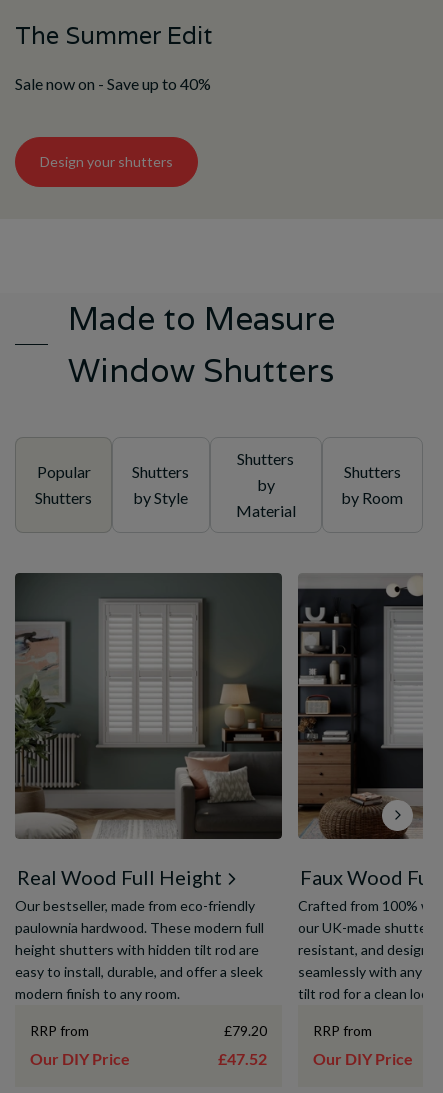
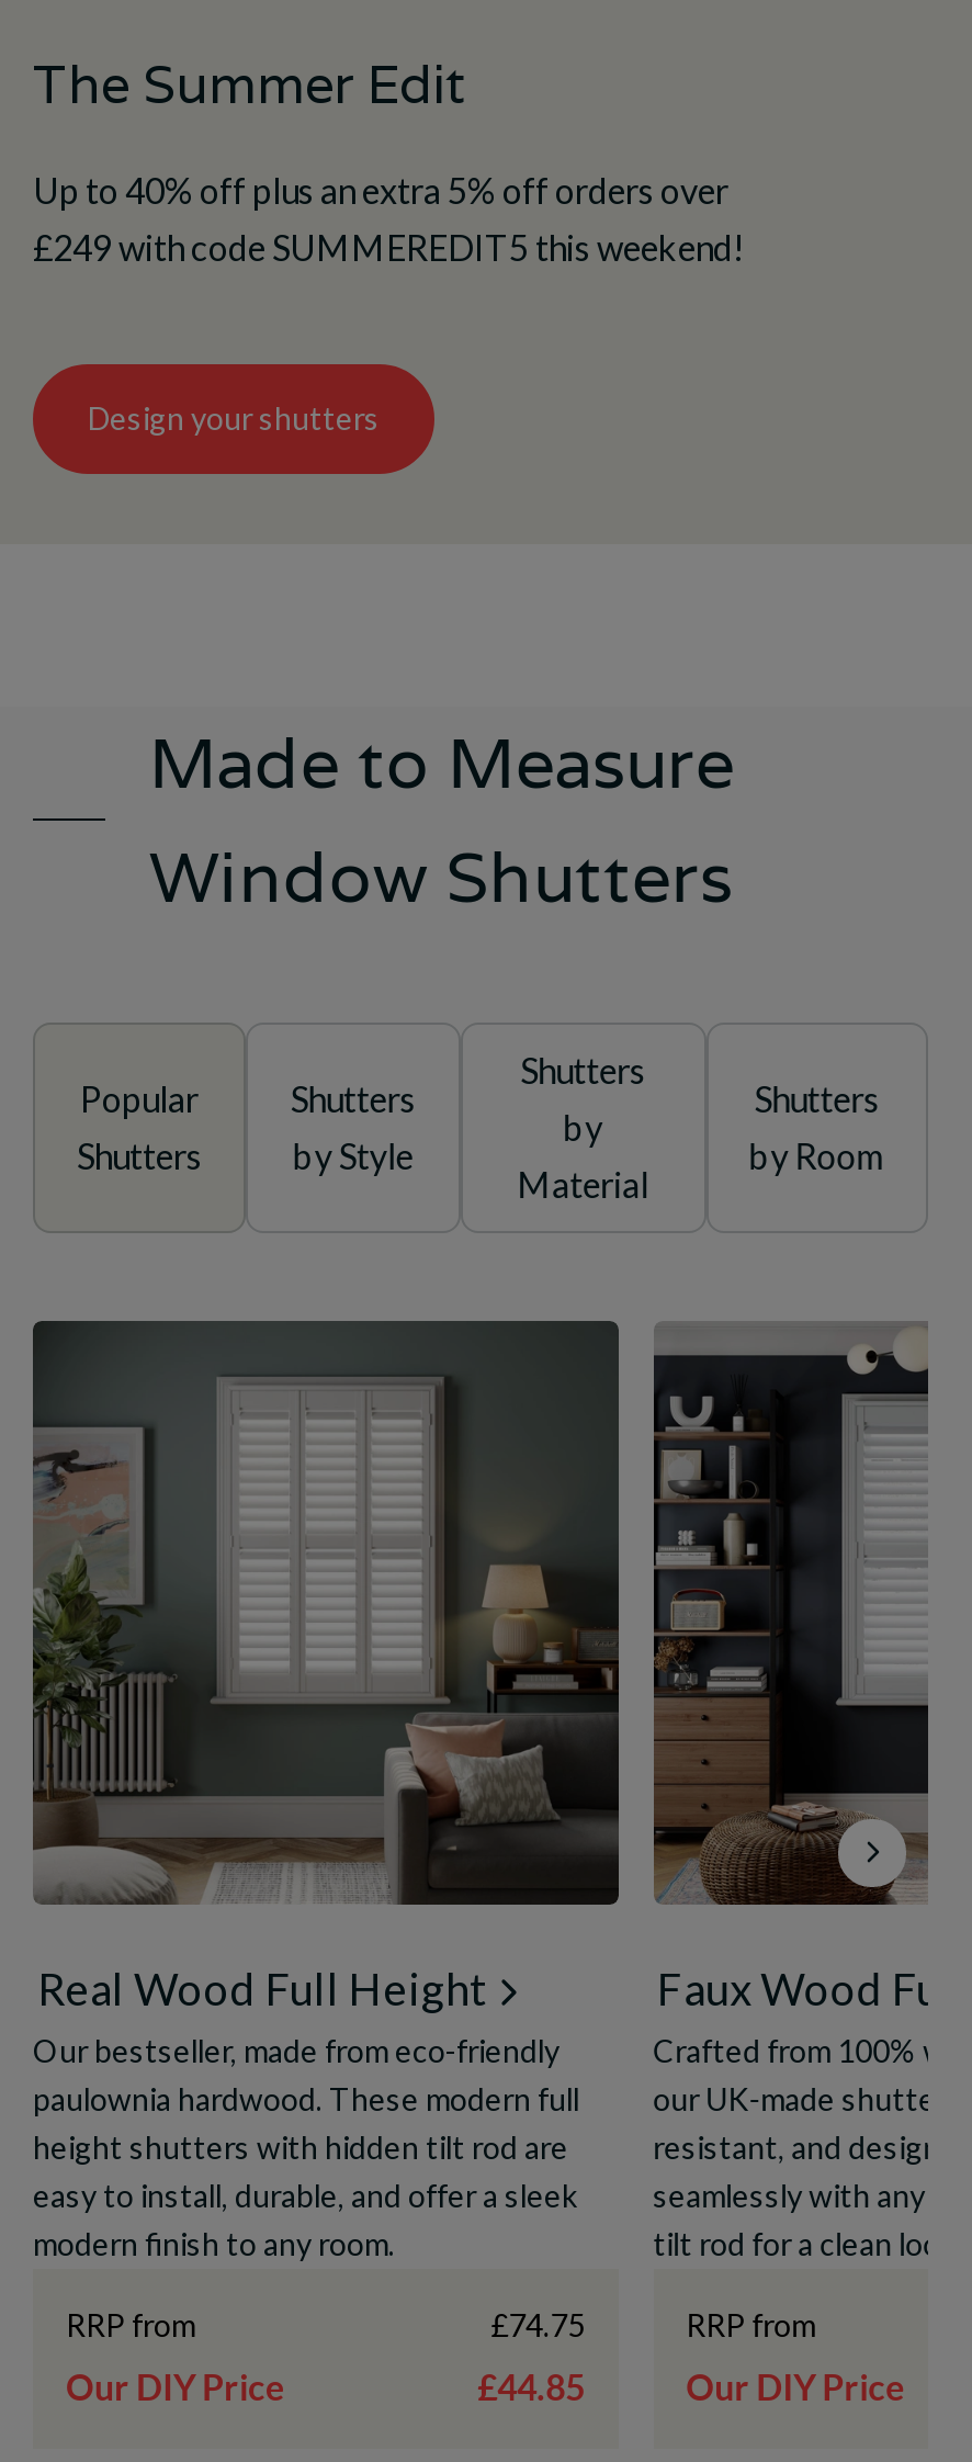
- Sale now on - Save up to 40%
+ Up to 40% off plus an extra 5% off orders over
+ £249 with code SUMMEREDIT5 this weekend!

- £79.20
+ £74.75

- £47.52
+ £44.85
